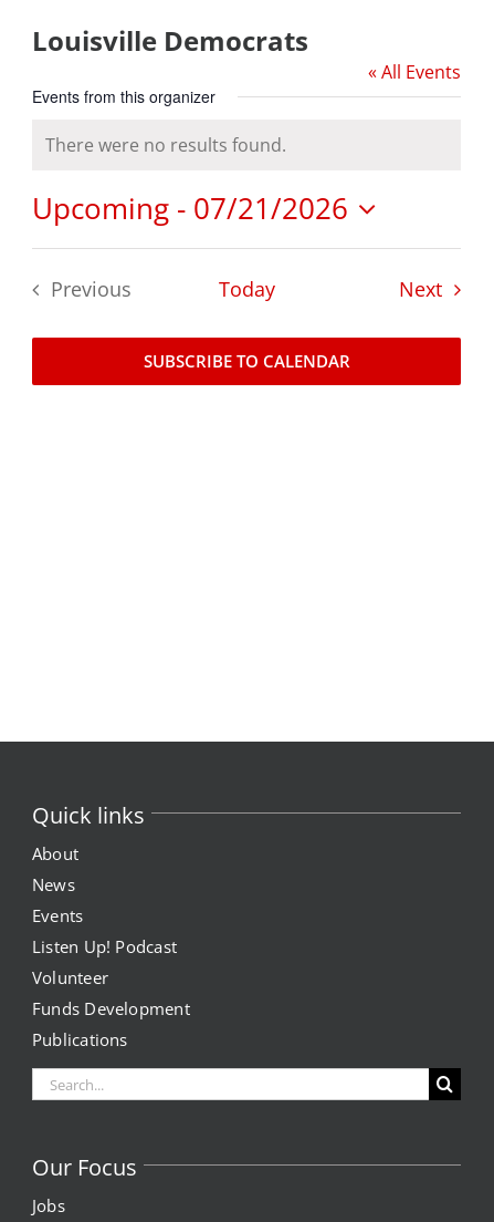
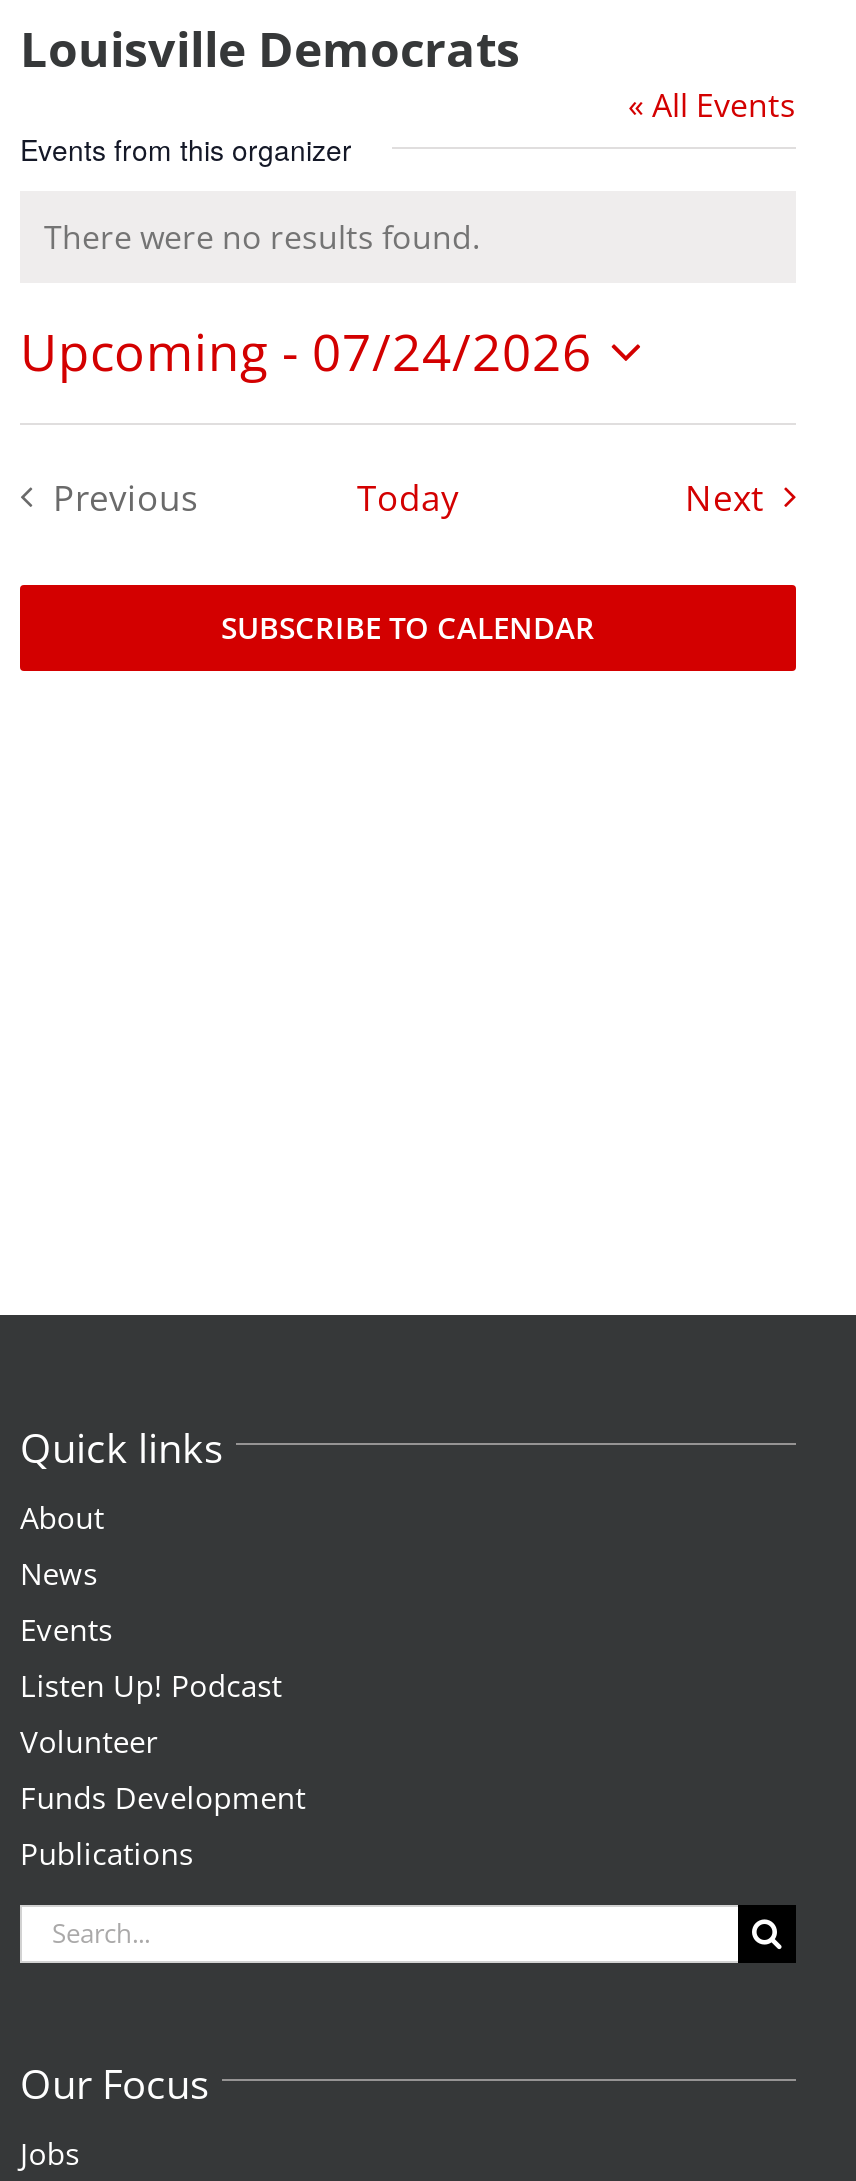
- Upcoming - 07/21/2026
+ Upcoming - 07/24/2026
